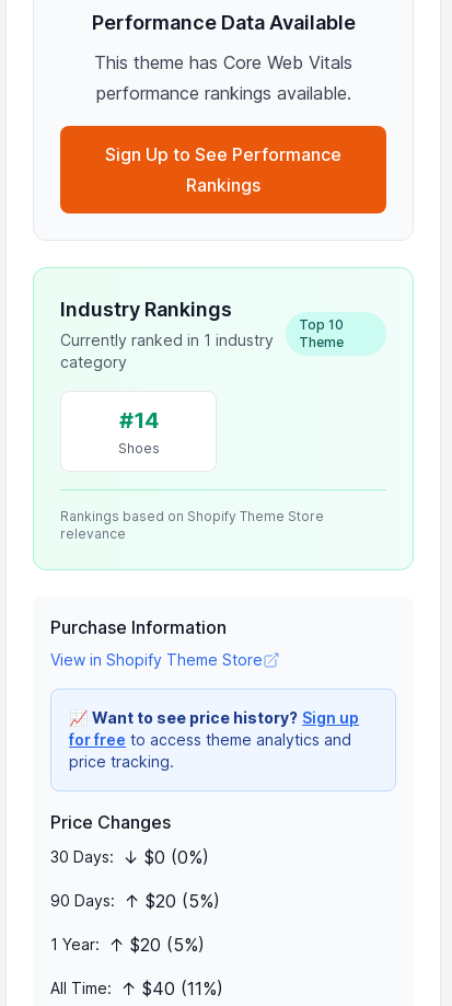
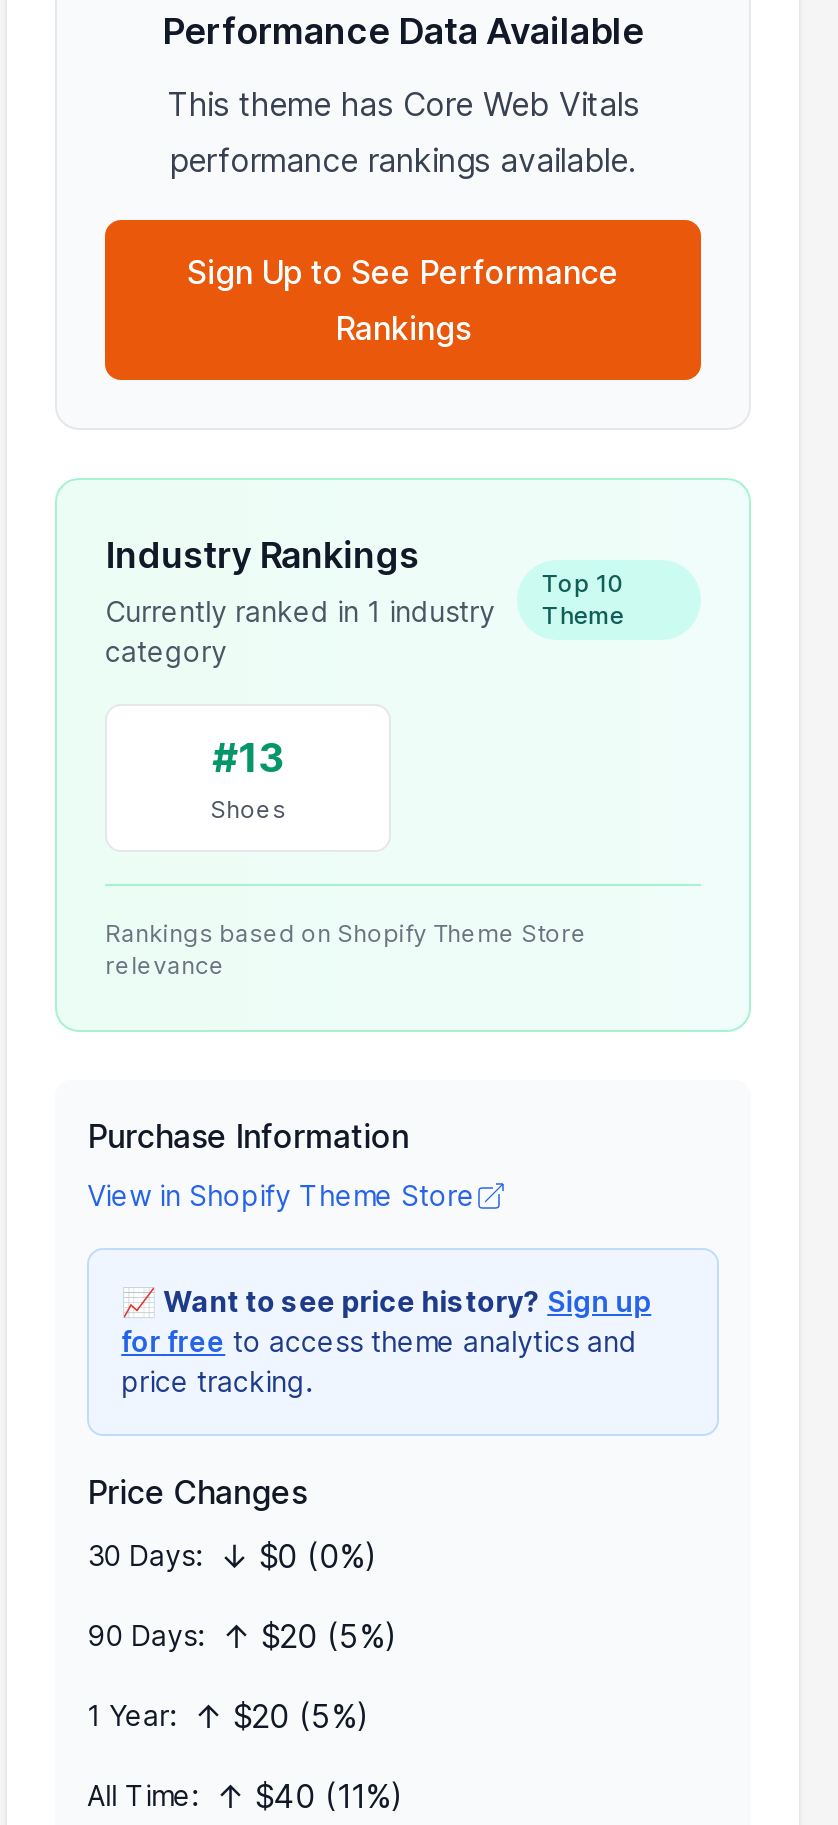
- #14
+ #13
